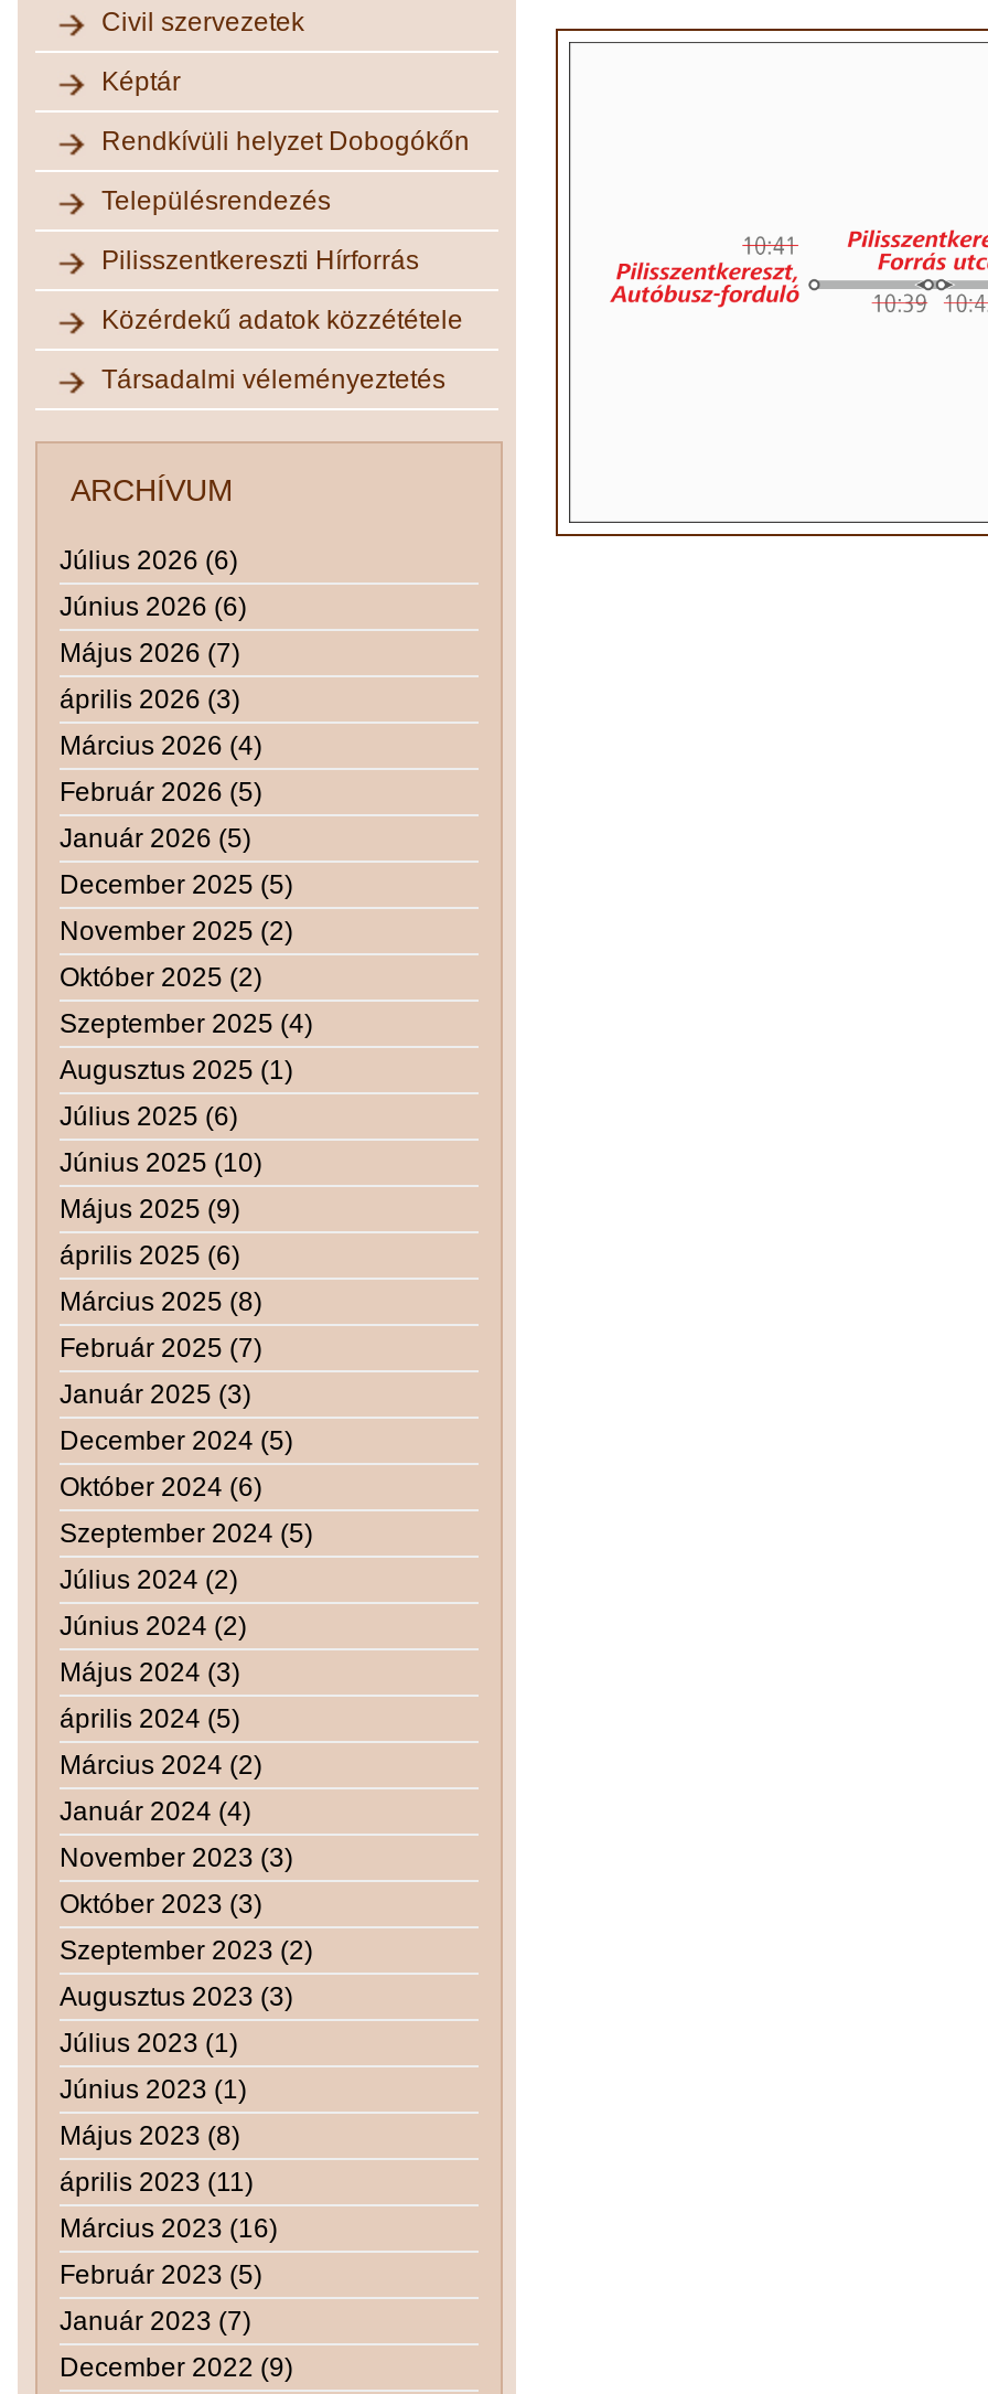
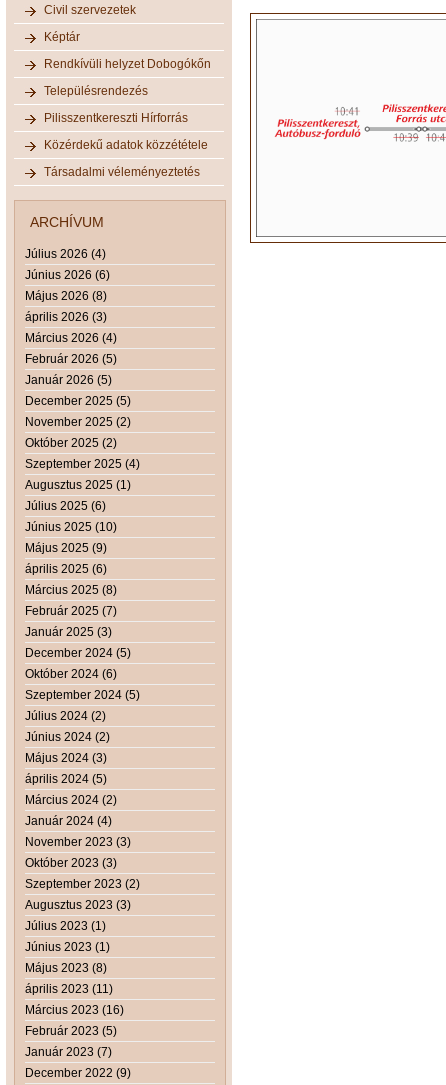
- Július 2026 (6)
+ Július 2026 (4)

- Május 2026 (7)
+ Május 2026 (8)
